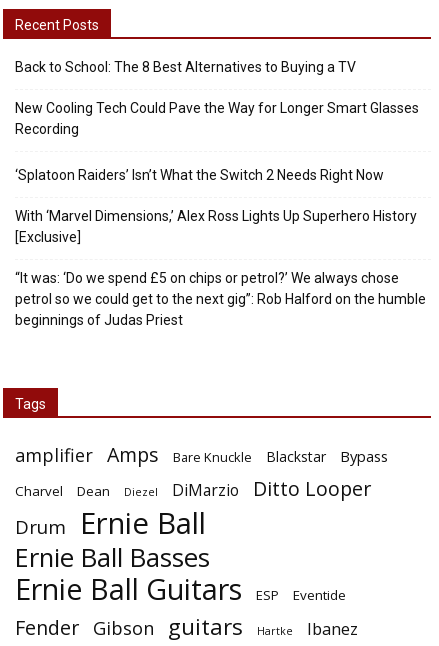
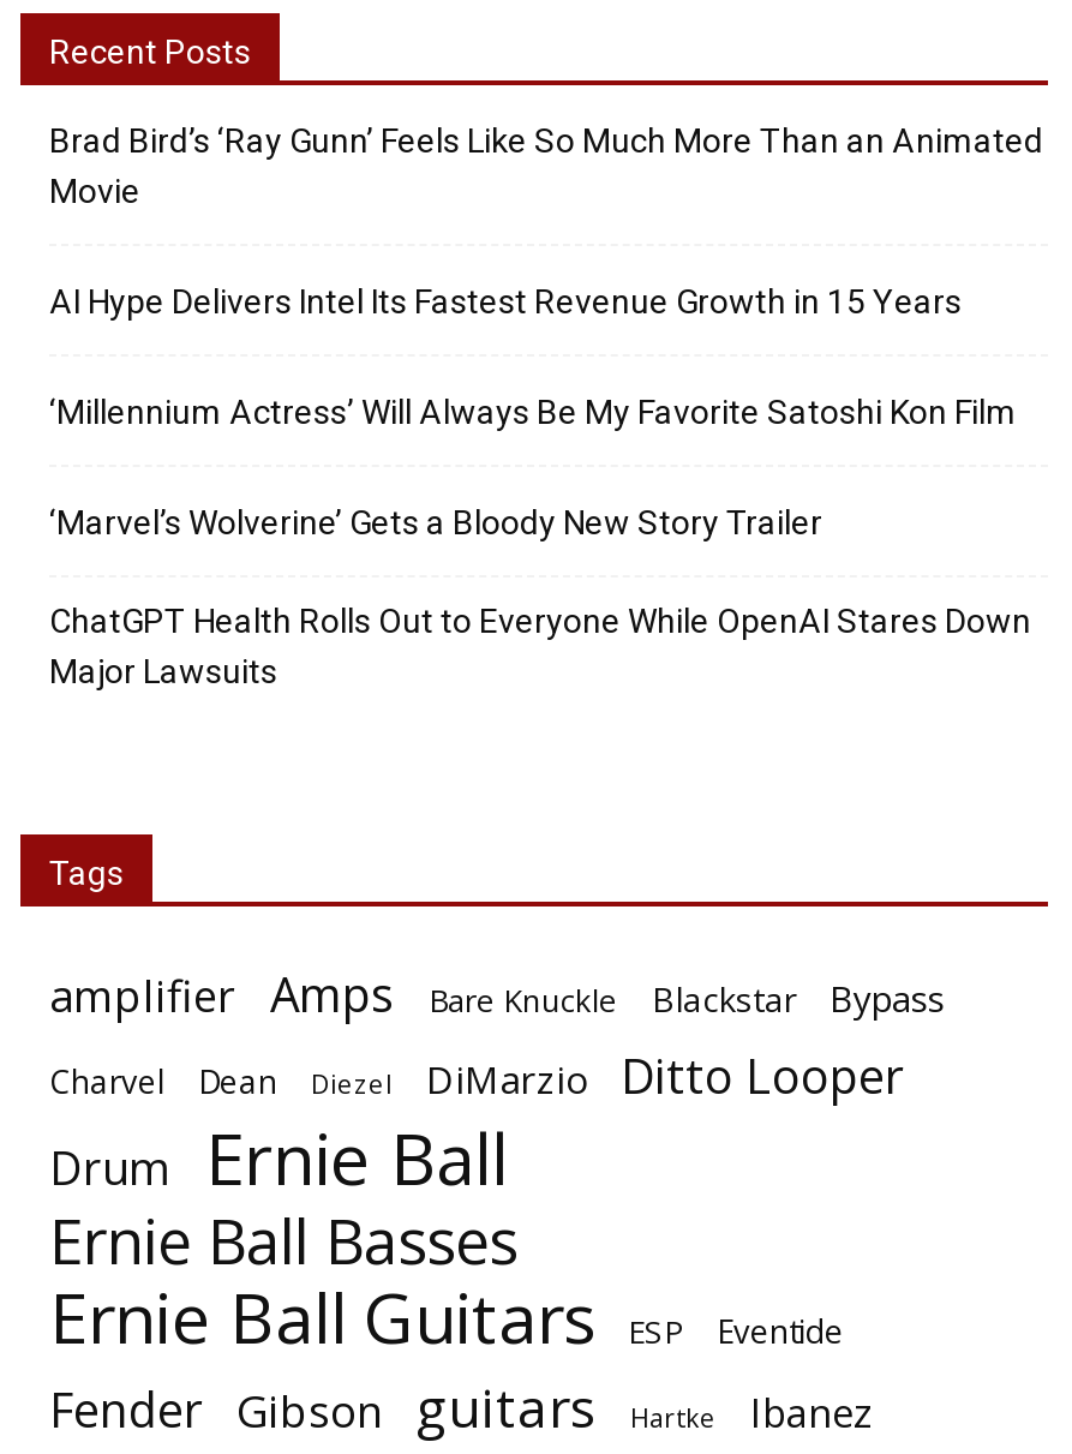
- Back to School: The 8 Best Alternatives to Buying a TV
+ Brad Bird’s ‘Ray Gunn’ Feels Like So Much More Than an Animated
+ Movie

- New Cooling Tech Could Pave the Way for Longer Smart Glasses
- Recording
+ AI Hype Delivers Intel Its Fastest Revenue Growth in 15 Years

- ‘Splatoon Raiders’ Isn’t What the Switch 2 Needs Right Now
+ ‘Millennium Actress’ Will Always Be My Favorite Satoshi Kon Film

- With ‘Marvel Dimensions,’ Alex Ross Lights Up Superhero History
- [Exclusive]
+ ‘Marvel’s Wolverine’ Gets a Bloody New Story Trailer

- “It was: ‘Do we spend £5 on chips or petrol?’ We always chose
- petrol so we could get to the next gig”: Rob Halford on the humble
- beginnings of Judas Priest
+ ChatGPT Health Rolls Out to Everyone While OpenAI Stares Down
+ Major Lawsuits
